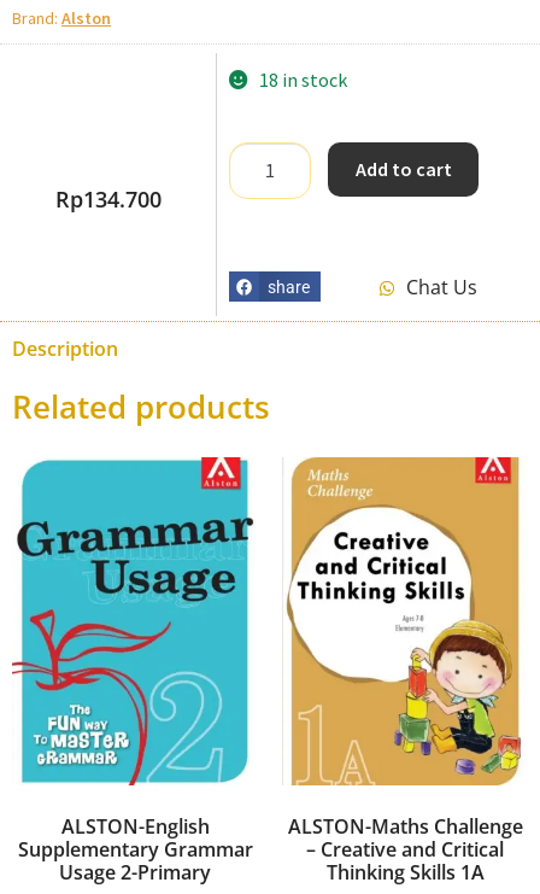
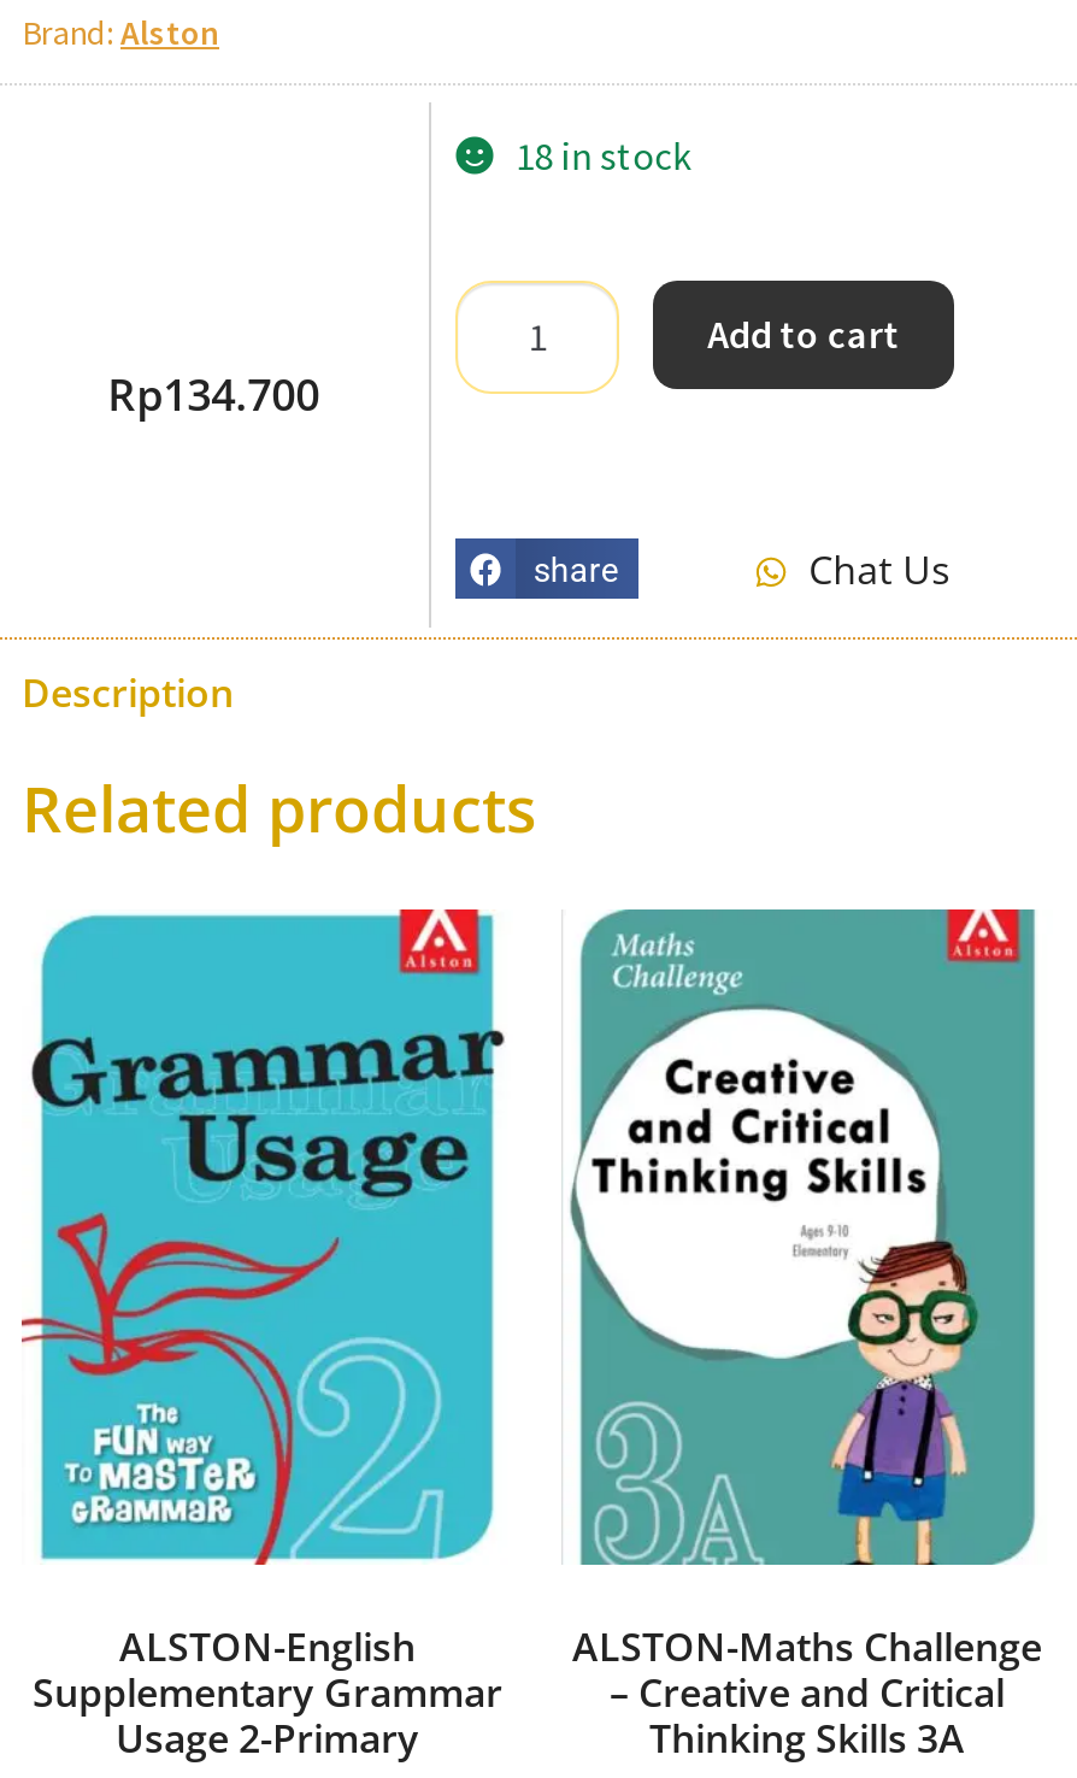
- [image]
+ [image]

- Thinking Skills 1A
+ Thinking Skills 3A
